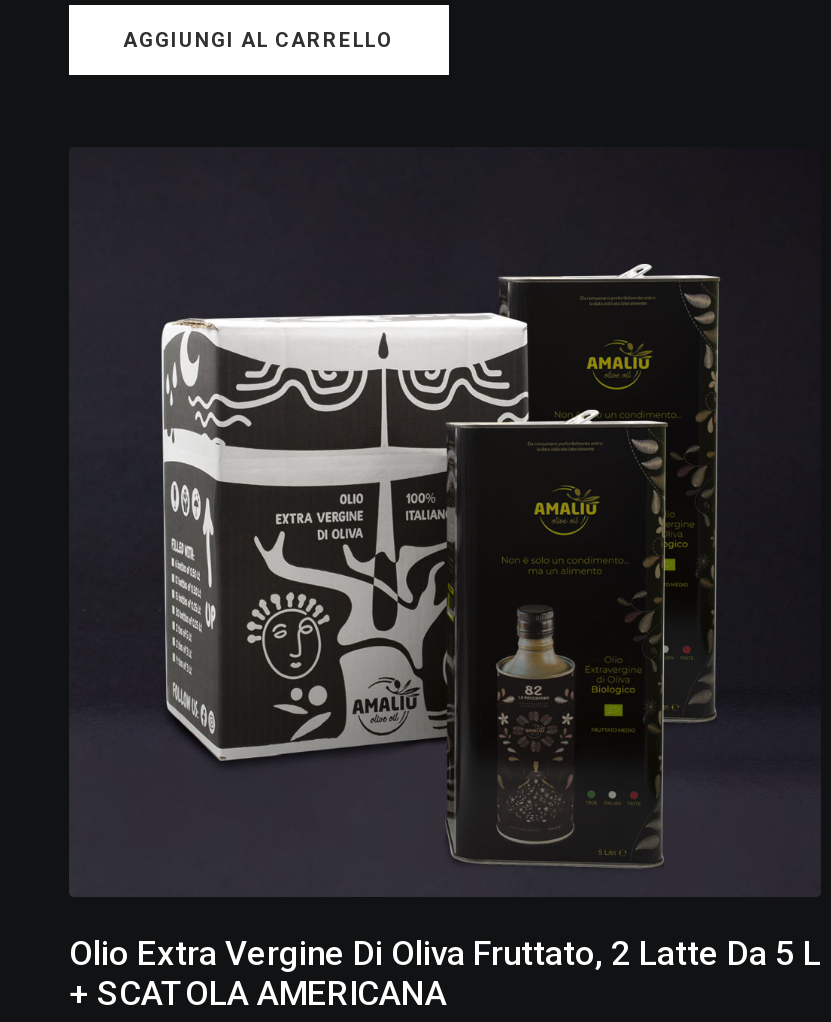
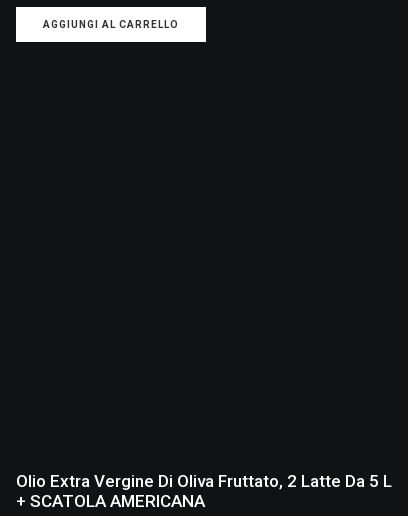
- [image]
